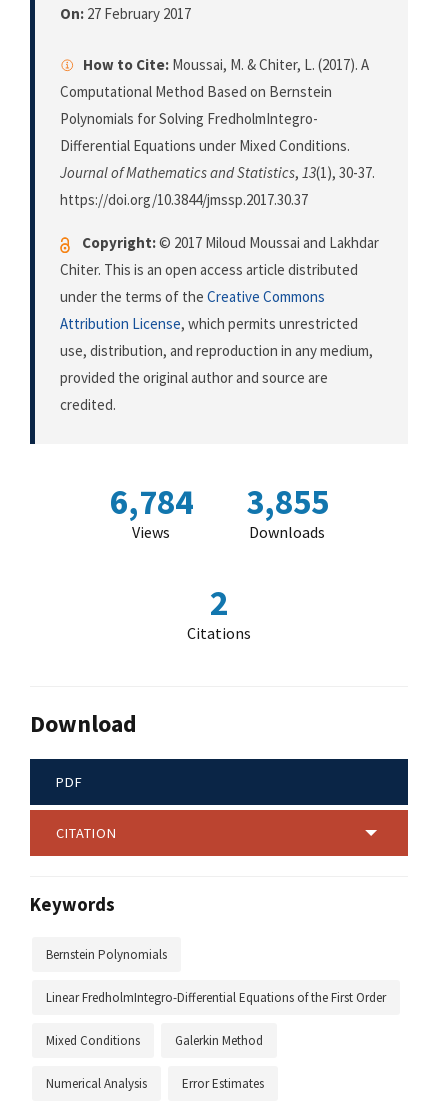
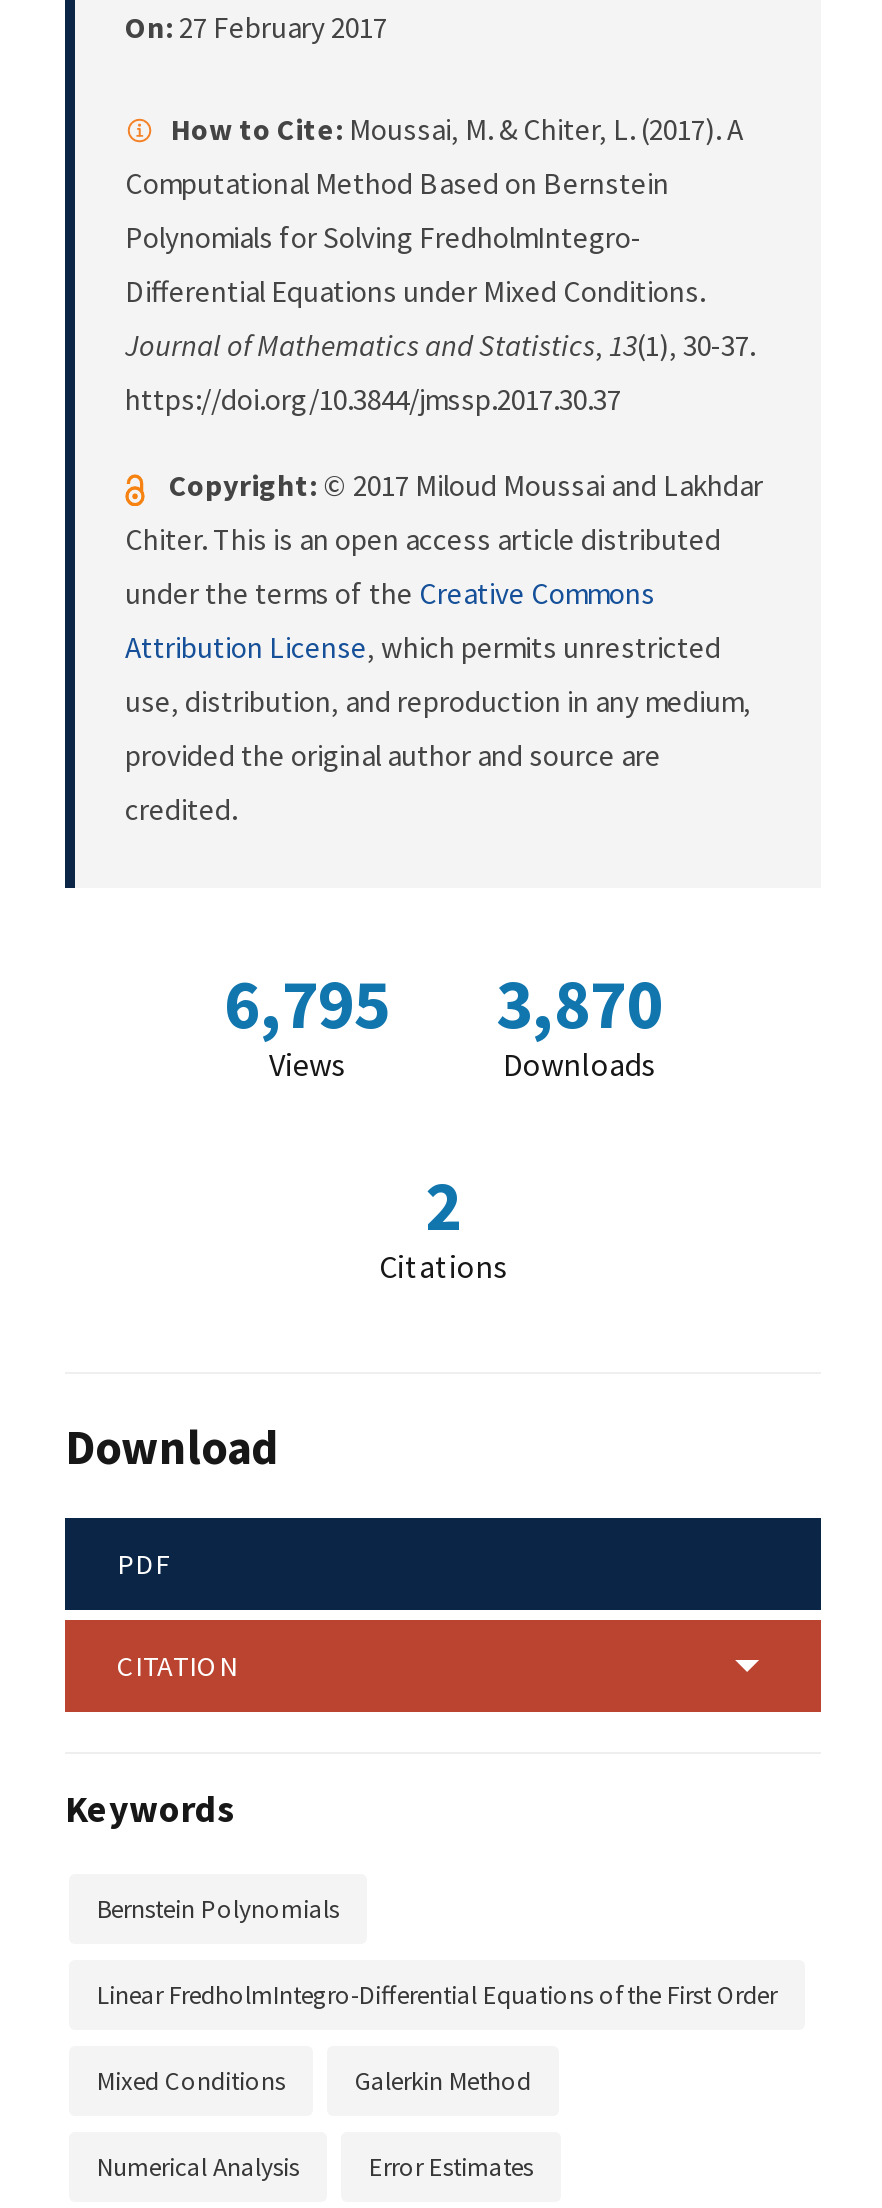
- 6,784
+ 6,795

- 3,855
+ 3,870
